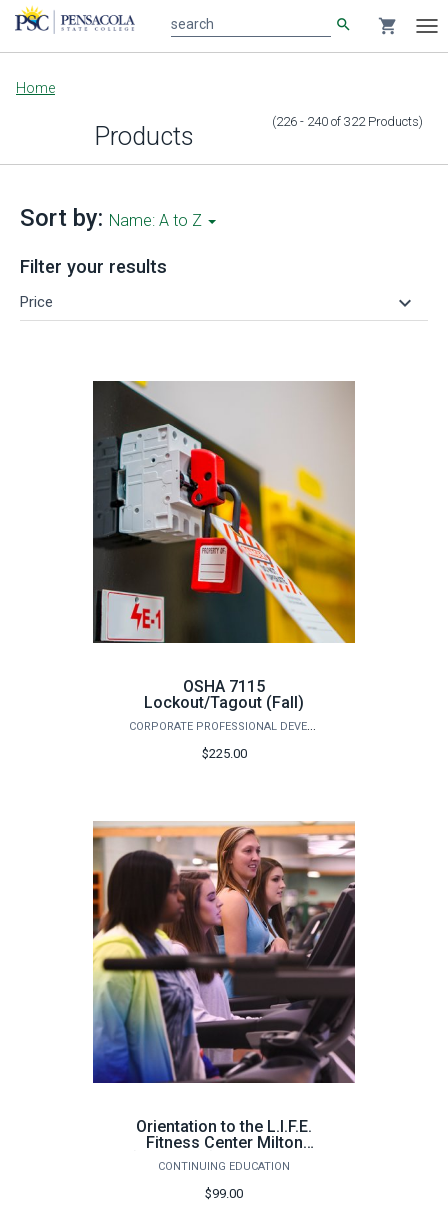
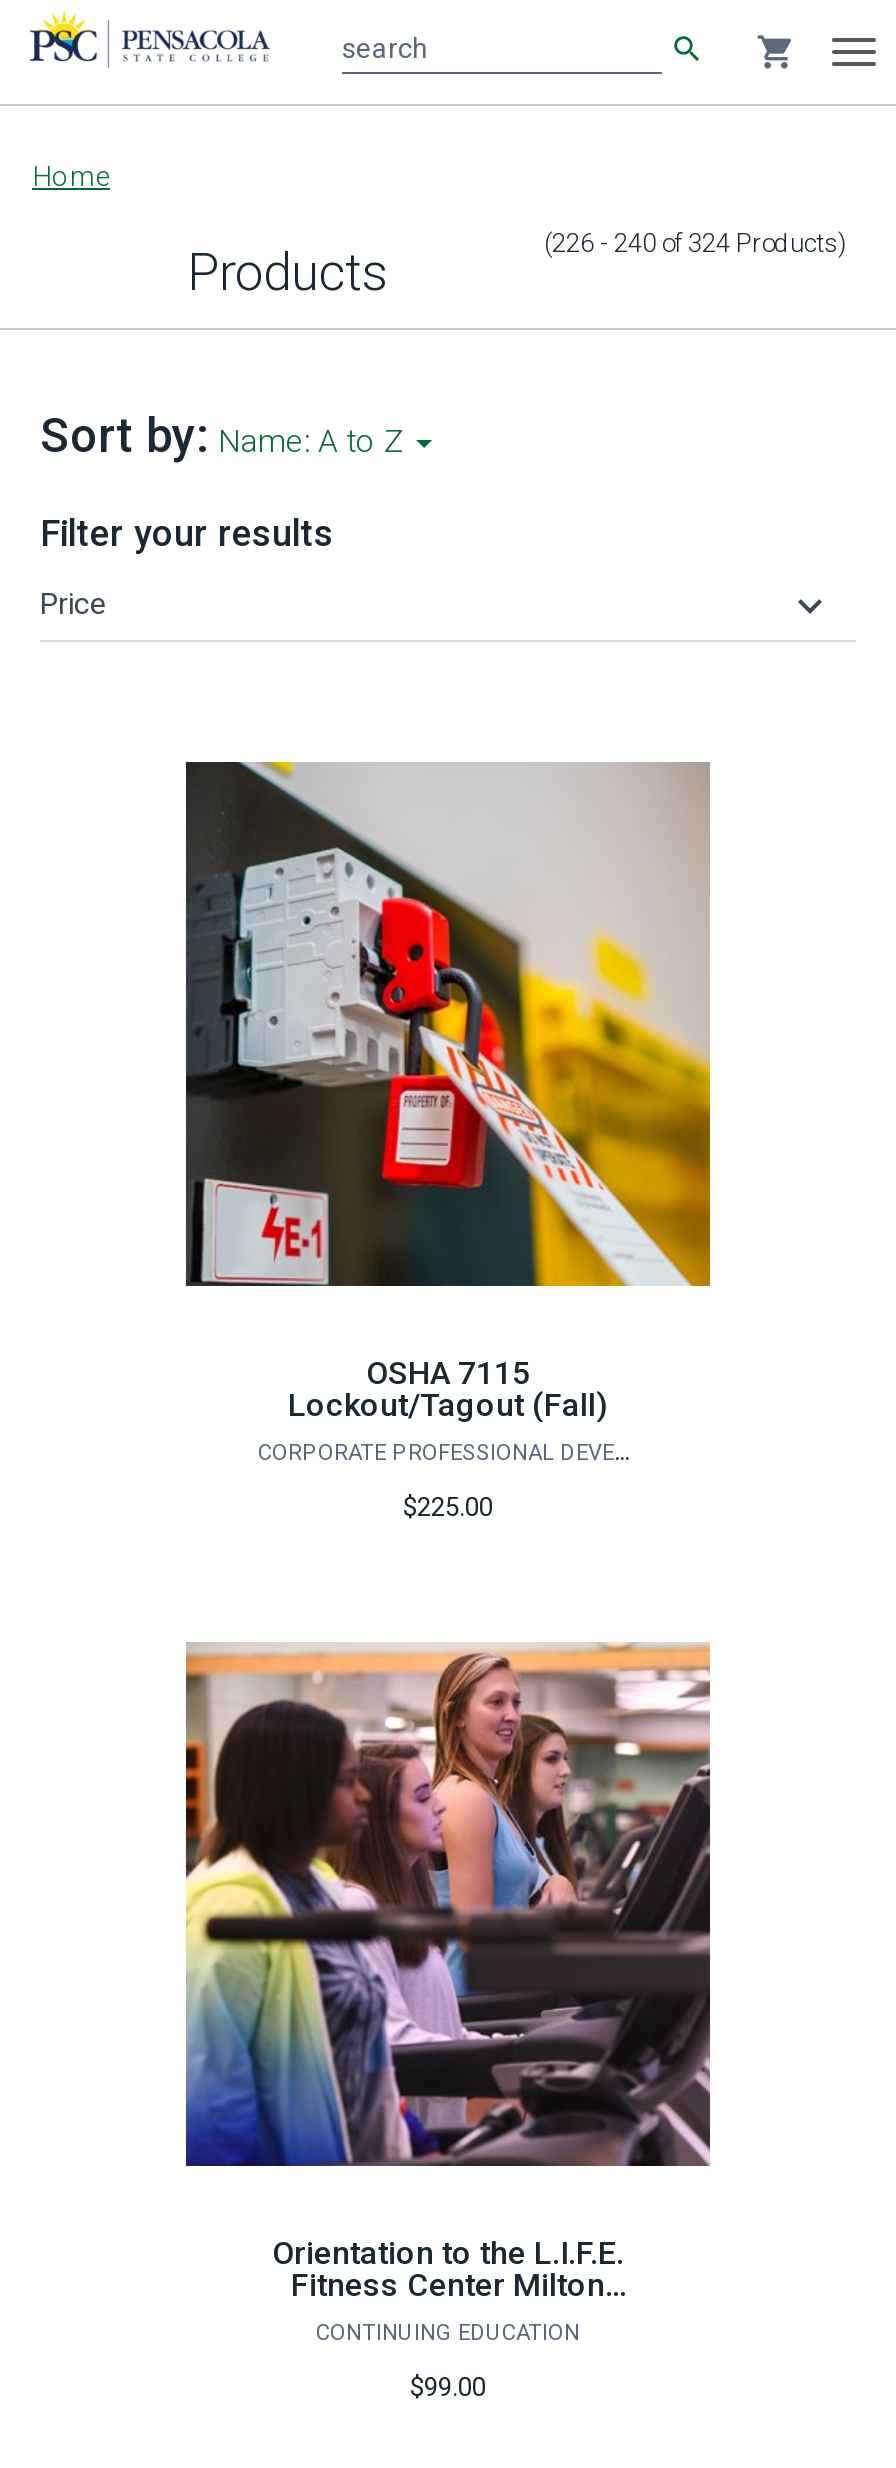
- (226 - 240 of 322 Products)
+ (226 - 240 of 324 Products)
